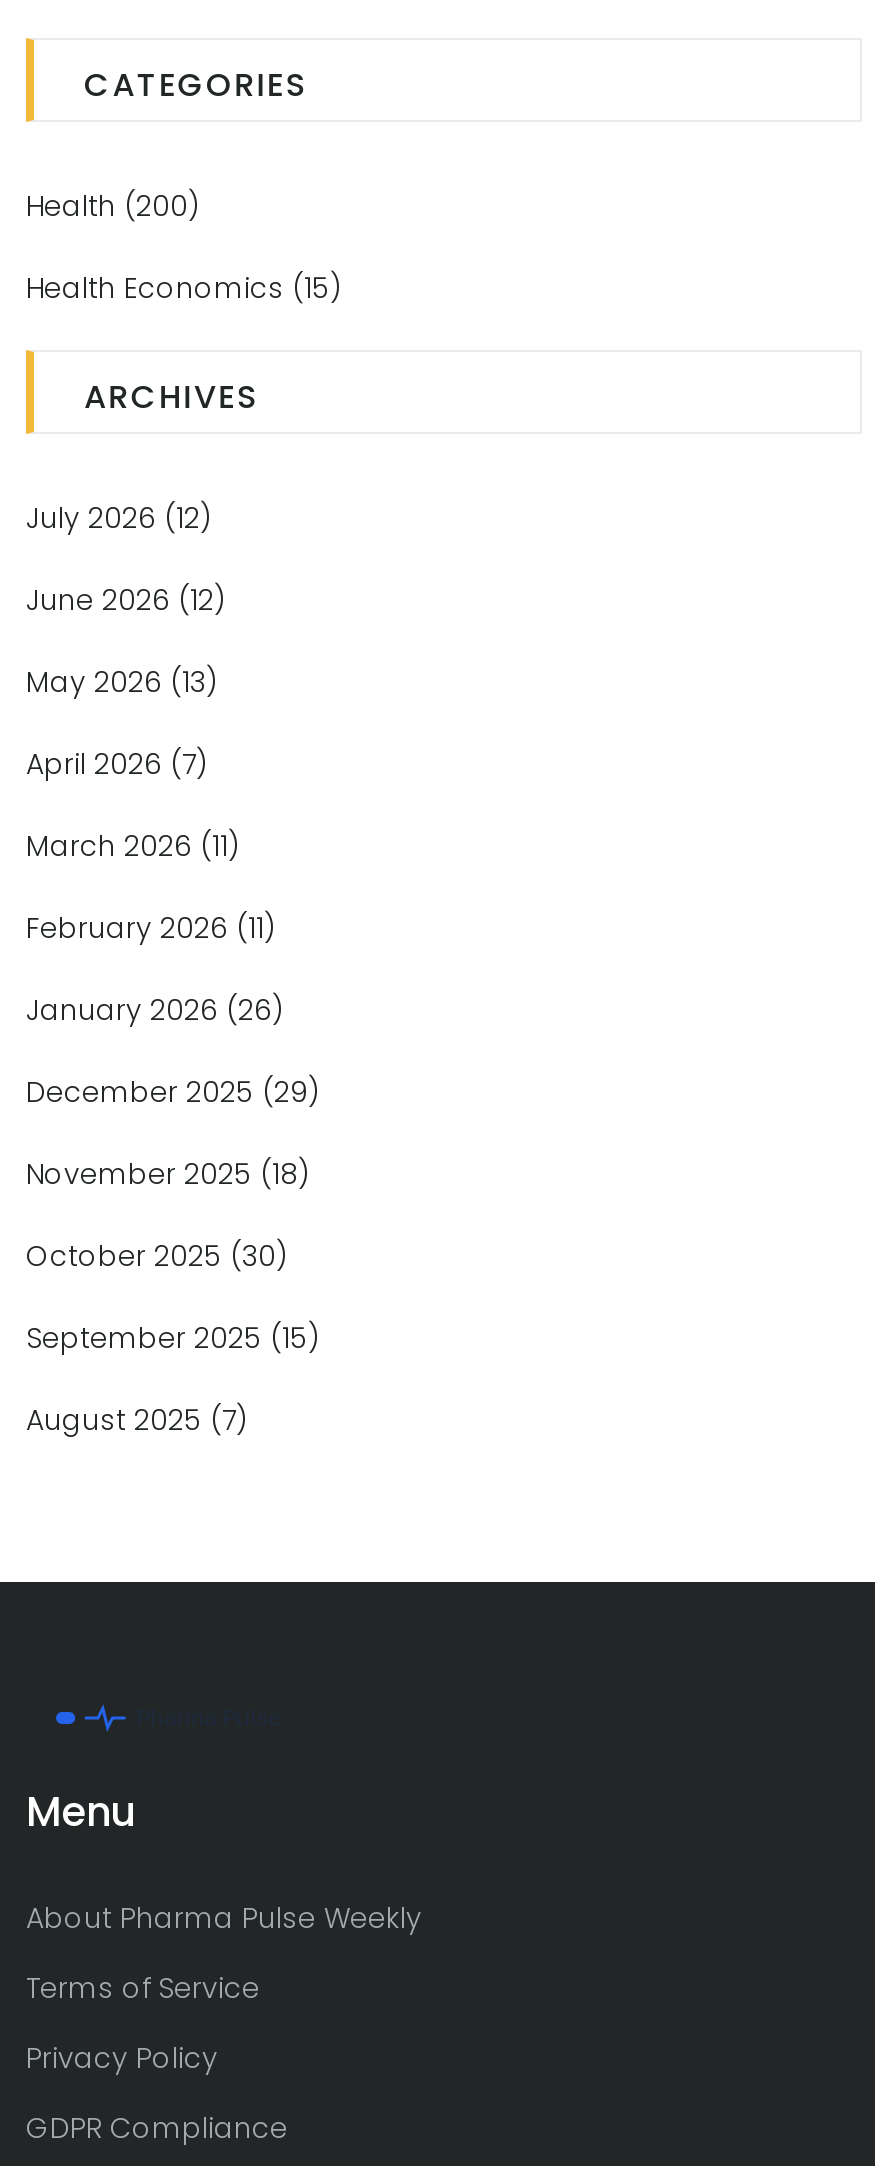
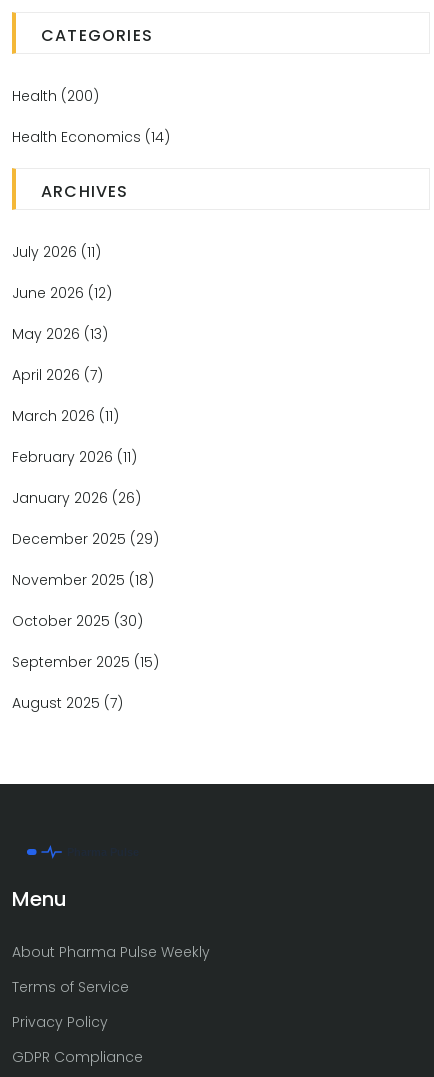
- Health Economics (15)
+ Health Economics (14)

- July 2026 (12)
+ July 2026 (11)
